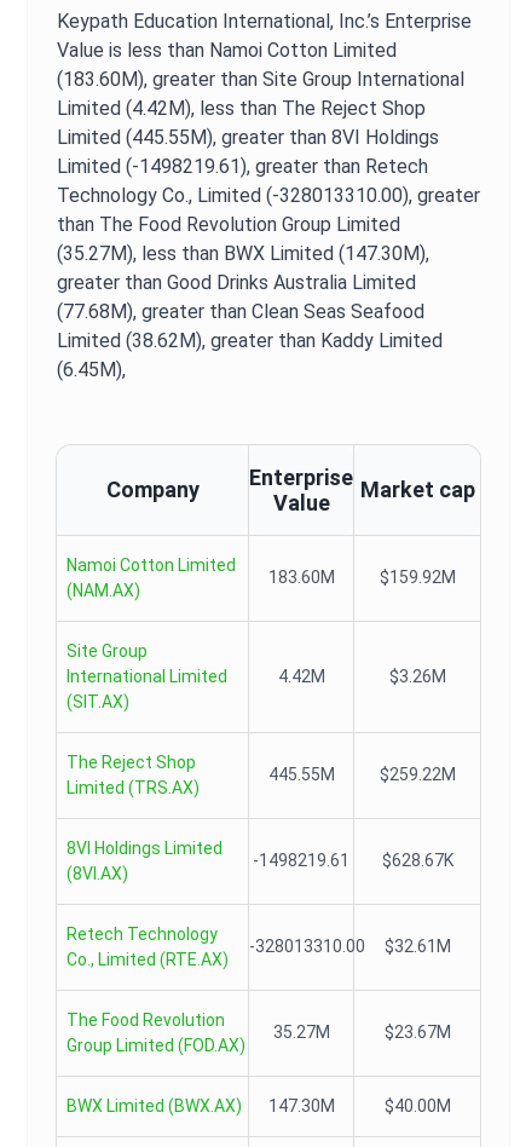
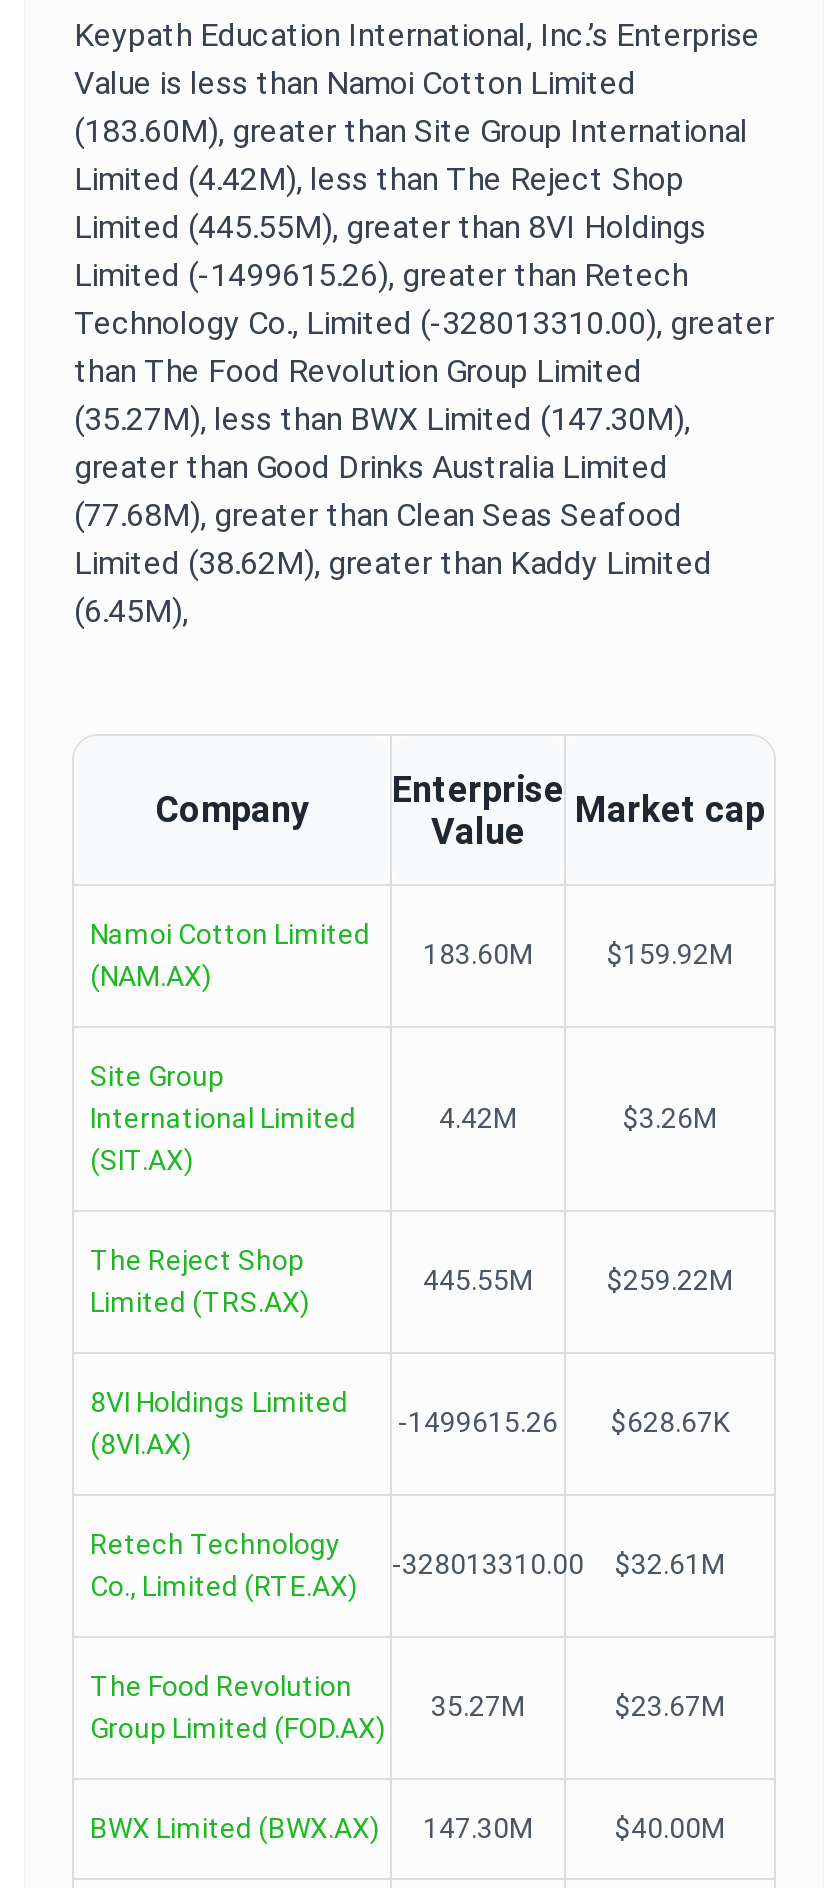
- Limited (-1498219.61), greater than Retech
+ Limited (-1499615.26), greater than Retech

- -1498219.61 $628.67K
+ -1499615.26 $628.67K
